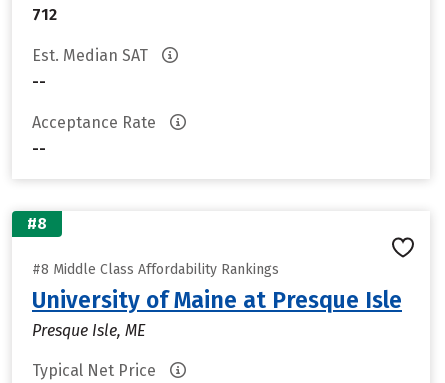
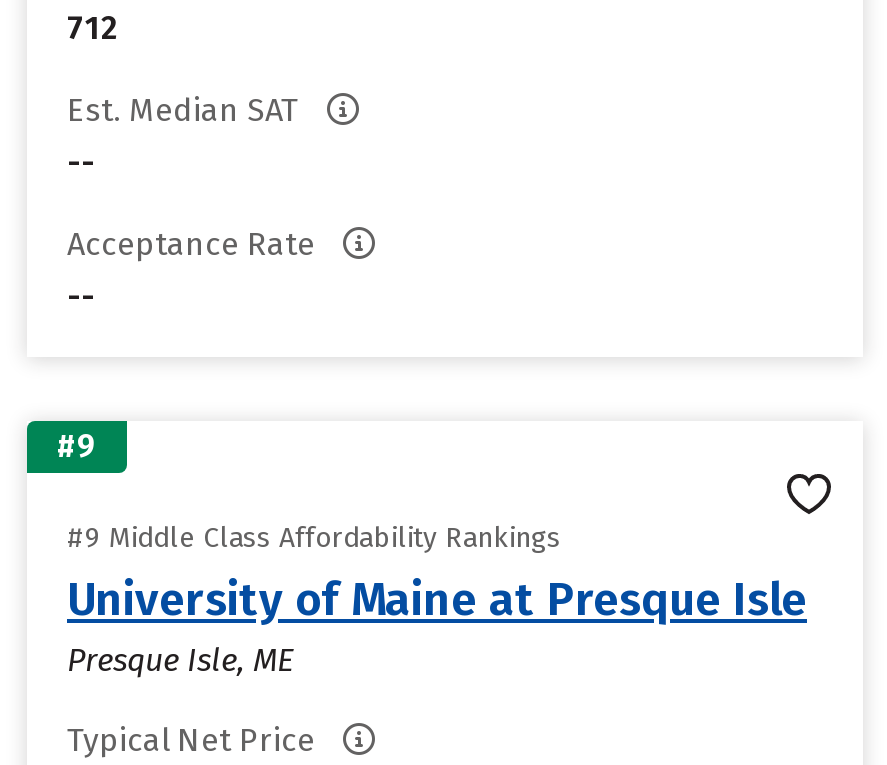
- #8
+ #9

- #8 Middle Class Affordability Rankings
+ #9 Middle Class Affordability Rankings
